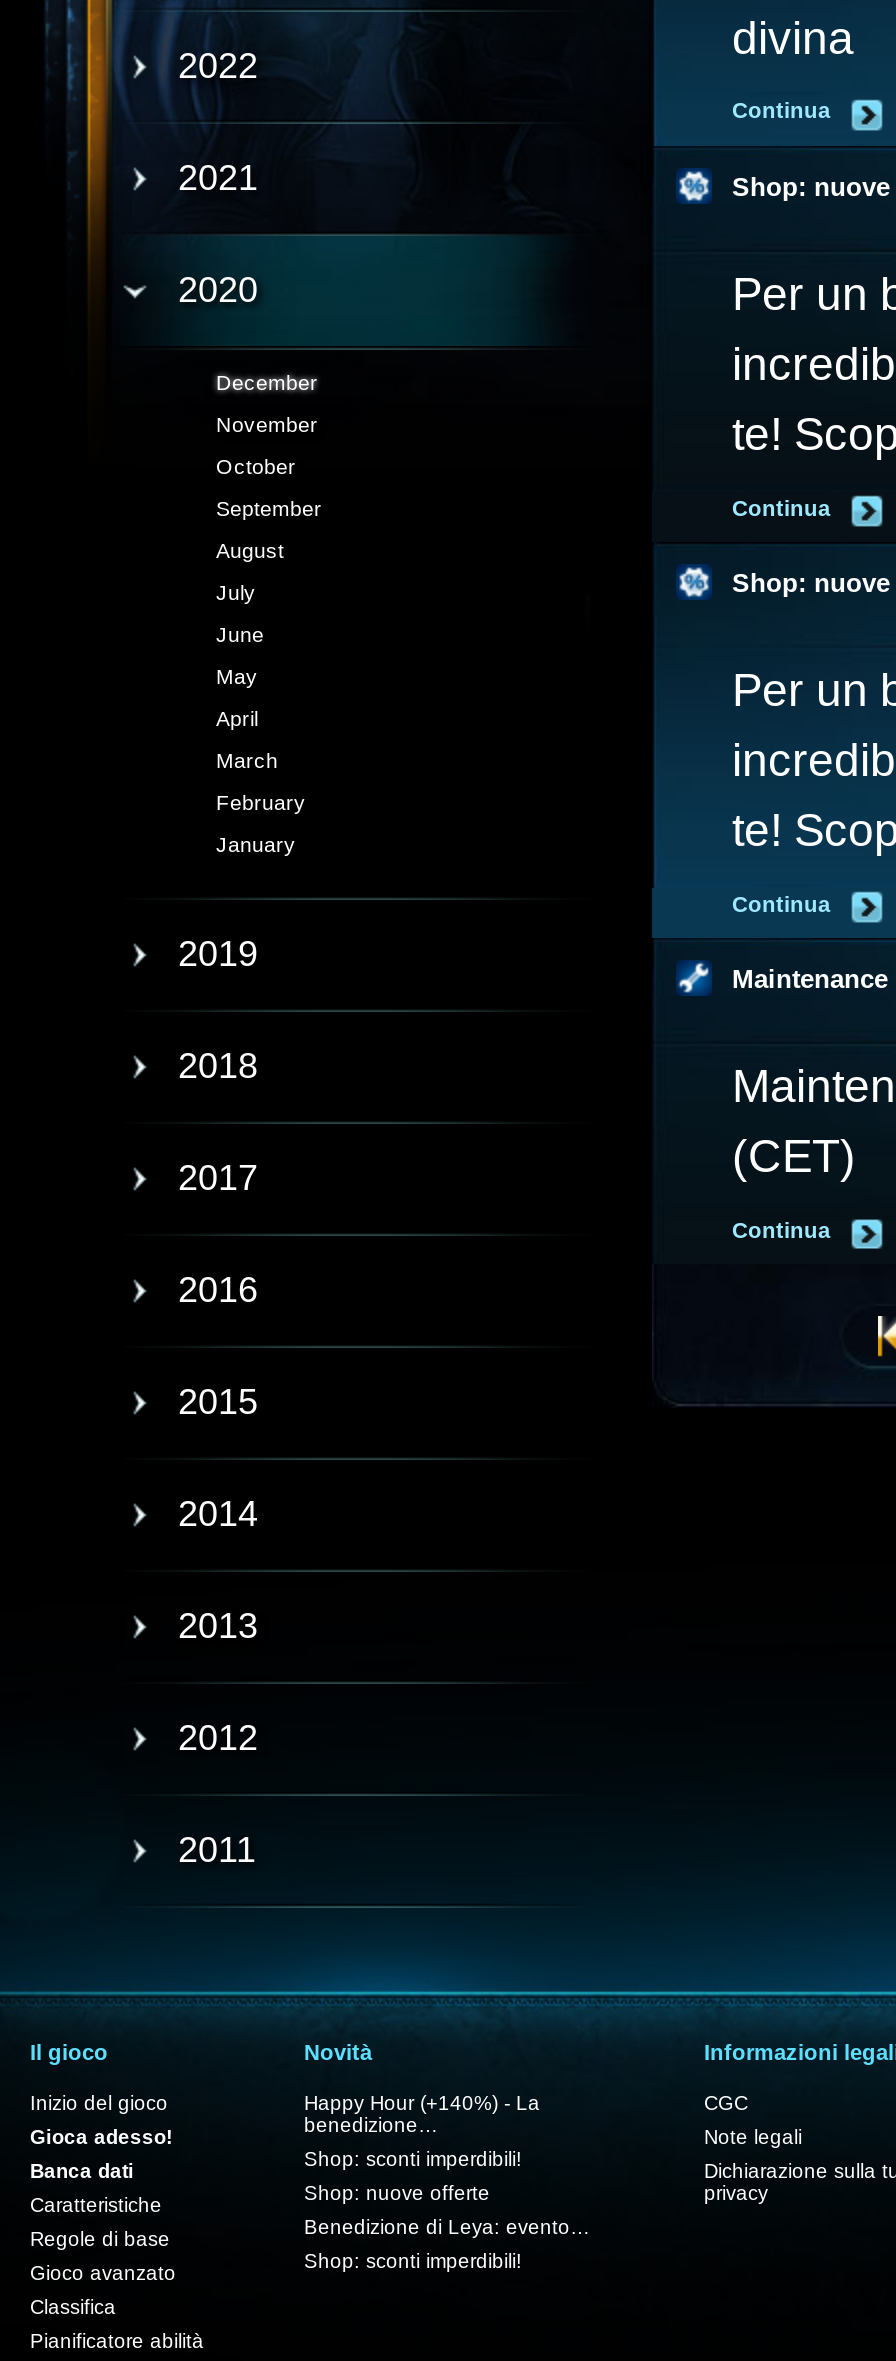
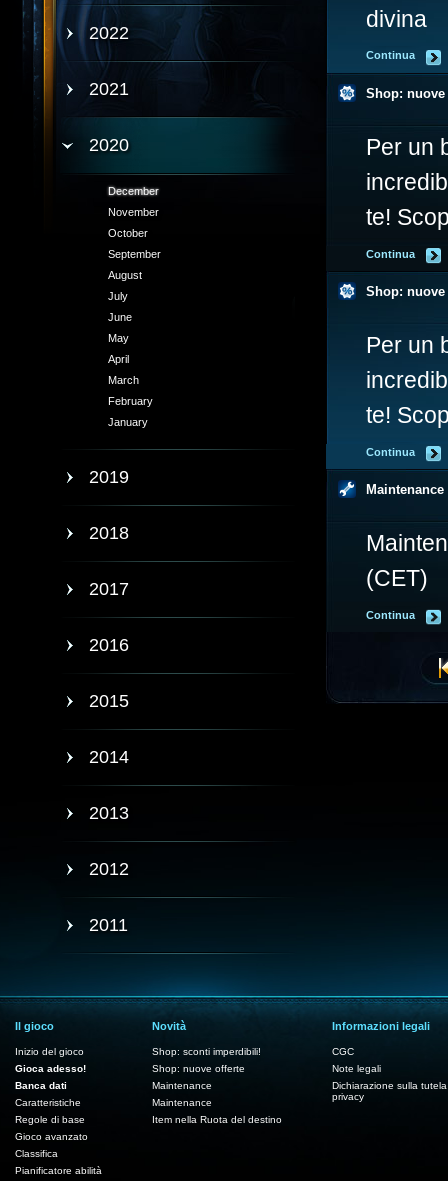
- Happy Hour (+140%) - La
- benedizione…

moved up: Shop: sconti imperdibili! | Shop: nuove offerte

- Benedizione di Leya: evento…
- Shop: sconti imperdibili!
+ Maintenance
+ Maintenance
+ Item nella Ruota del destino
